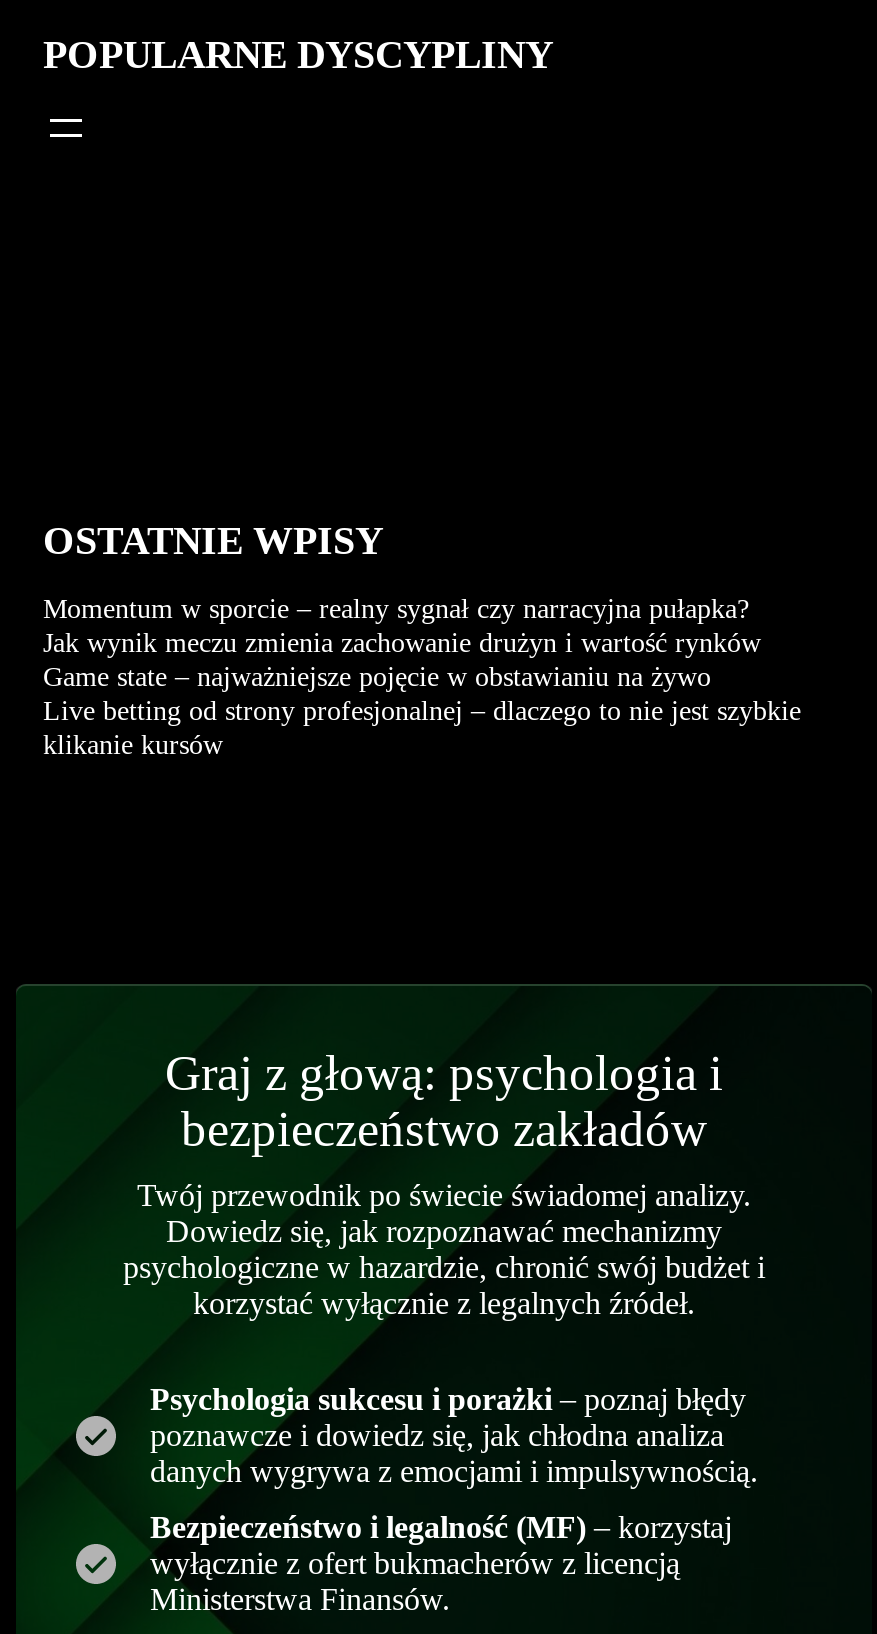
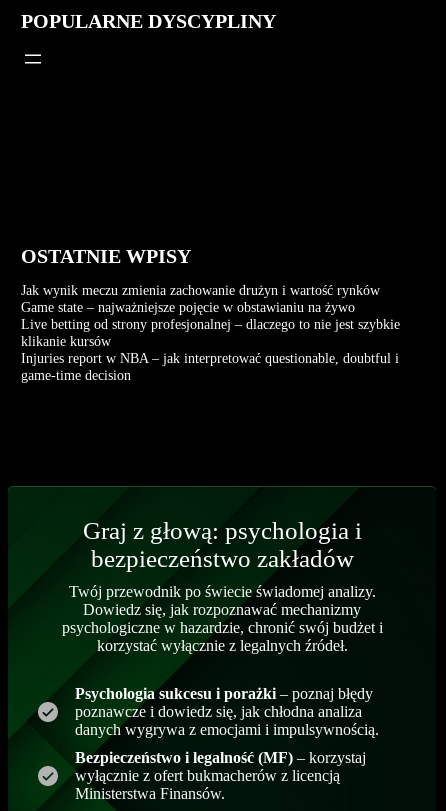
- Momentum w sporcie – realny sygnał czy narracyjna pułapka?

moved up: Jak wynik meczu zmienia zachowanie drużyn i wartość rynków | Game state – najważniejsze pojęcie w obstawianiu na żywo | Live betting od strony profesjonalnej – dlaczego to nie jest szybkie | klikanie kursów

+ Injuries report w NBA – jak interpretować questionable, doubtful i
+ game-time decision
